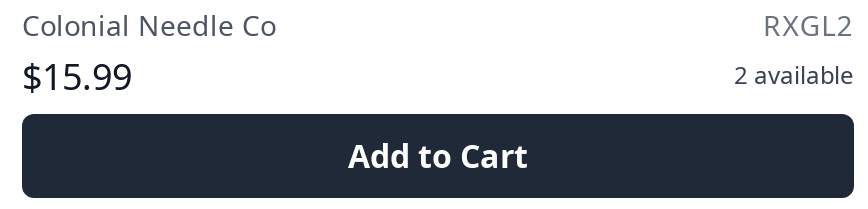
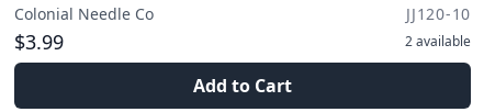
- RXGL2
- $15.99
+ JJ120-10
+ $3.99
